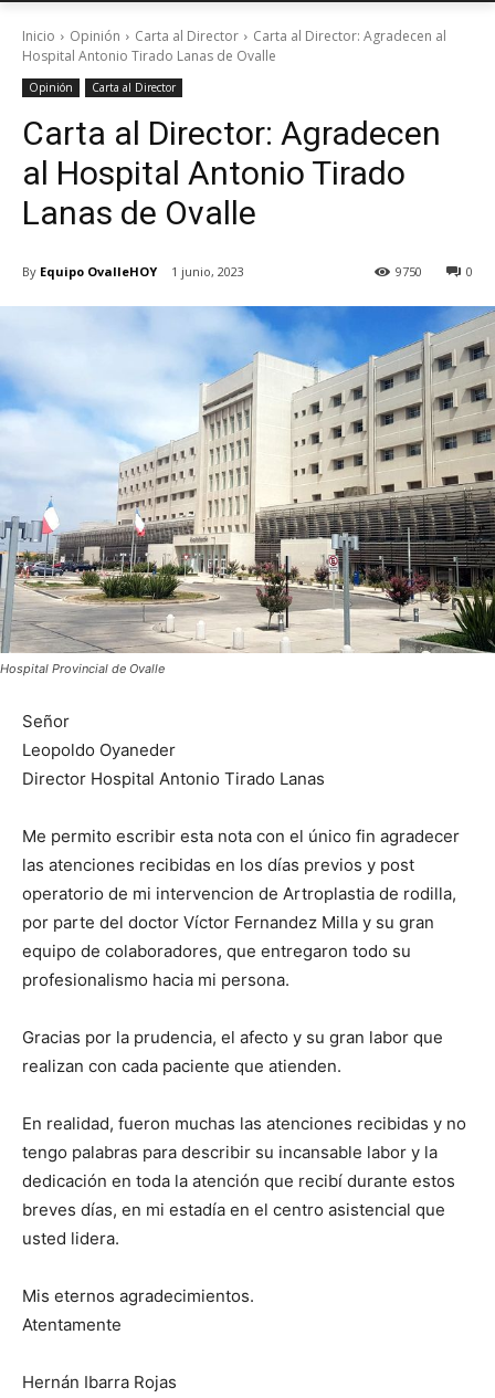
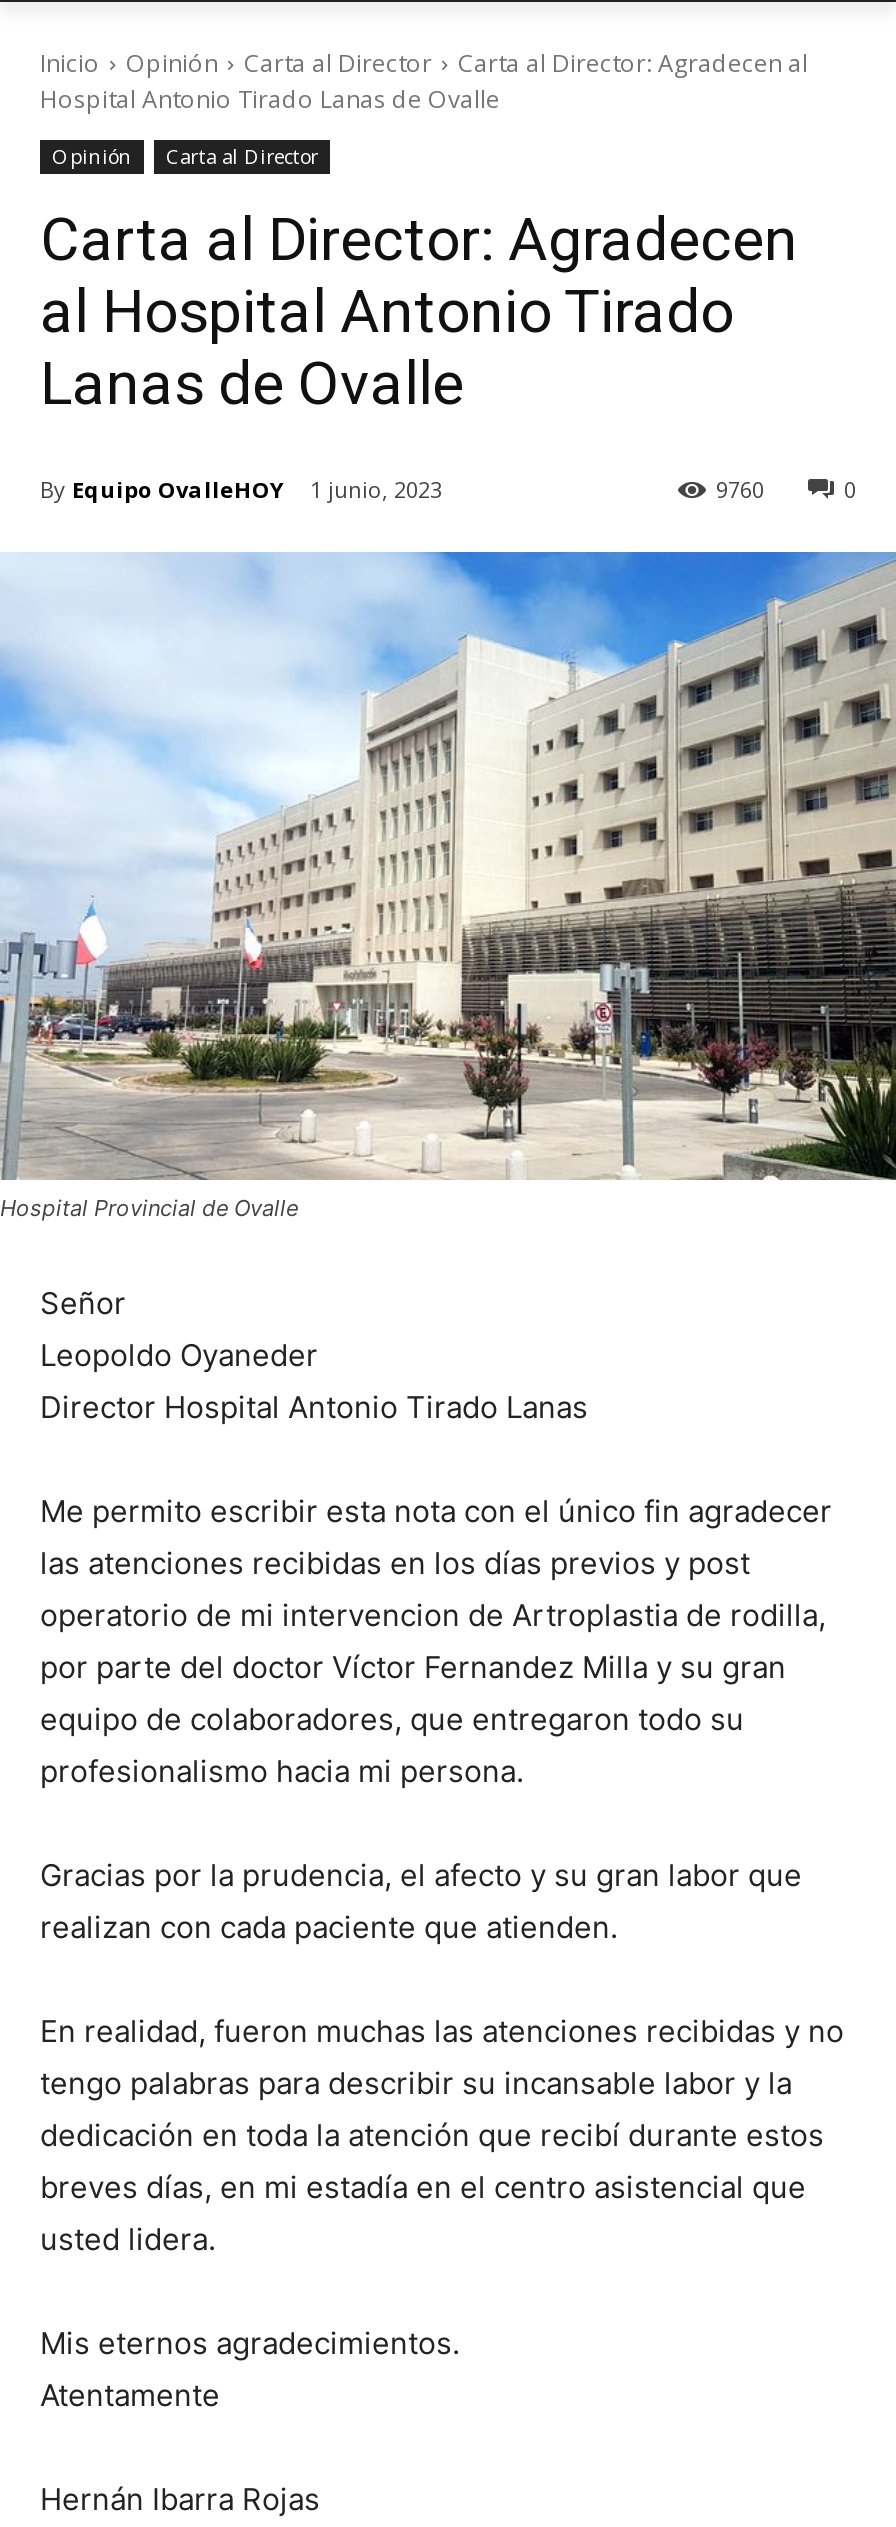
- 9750
+ 9760
